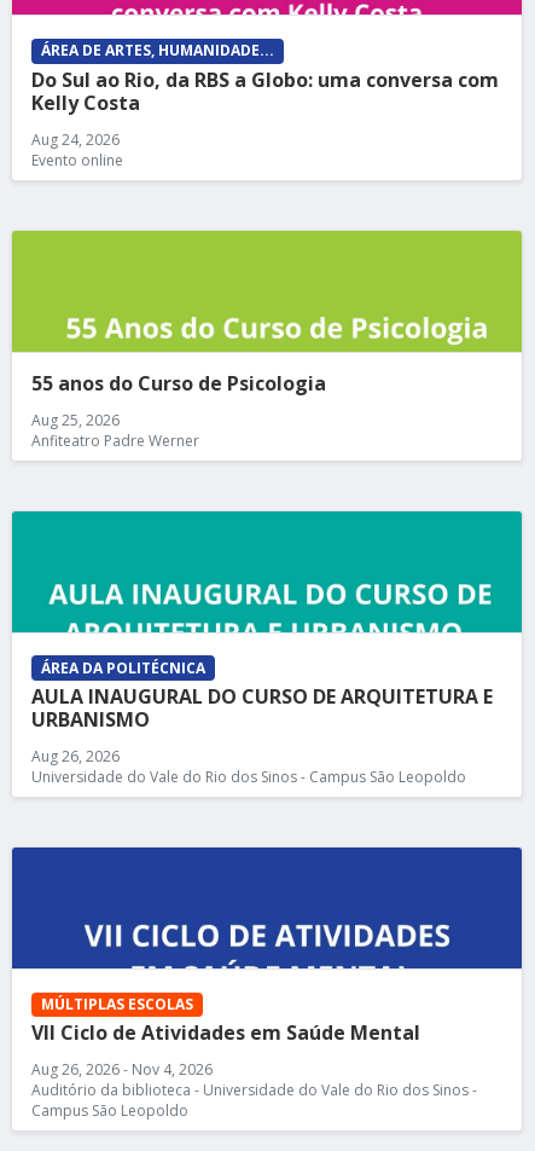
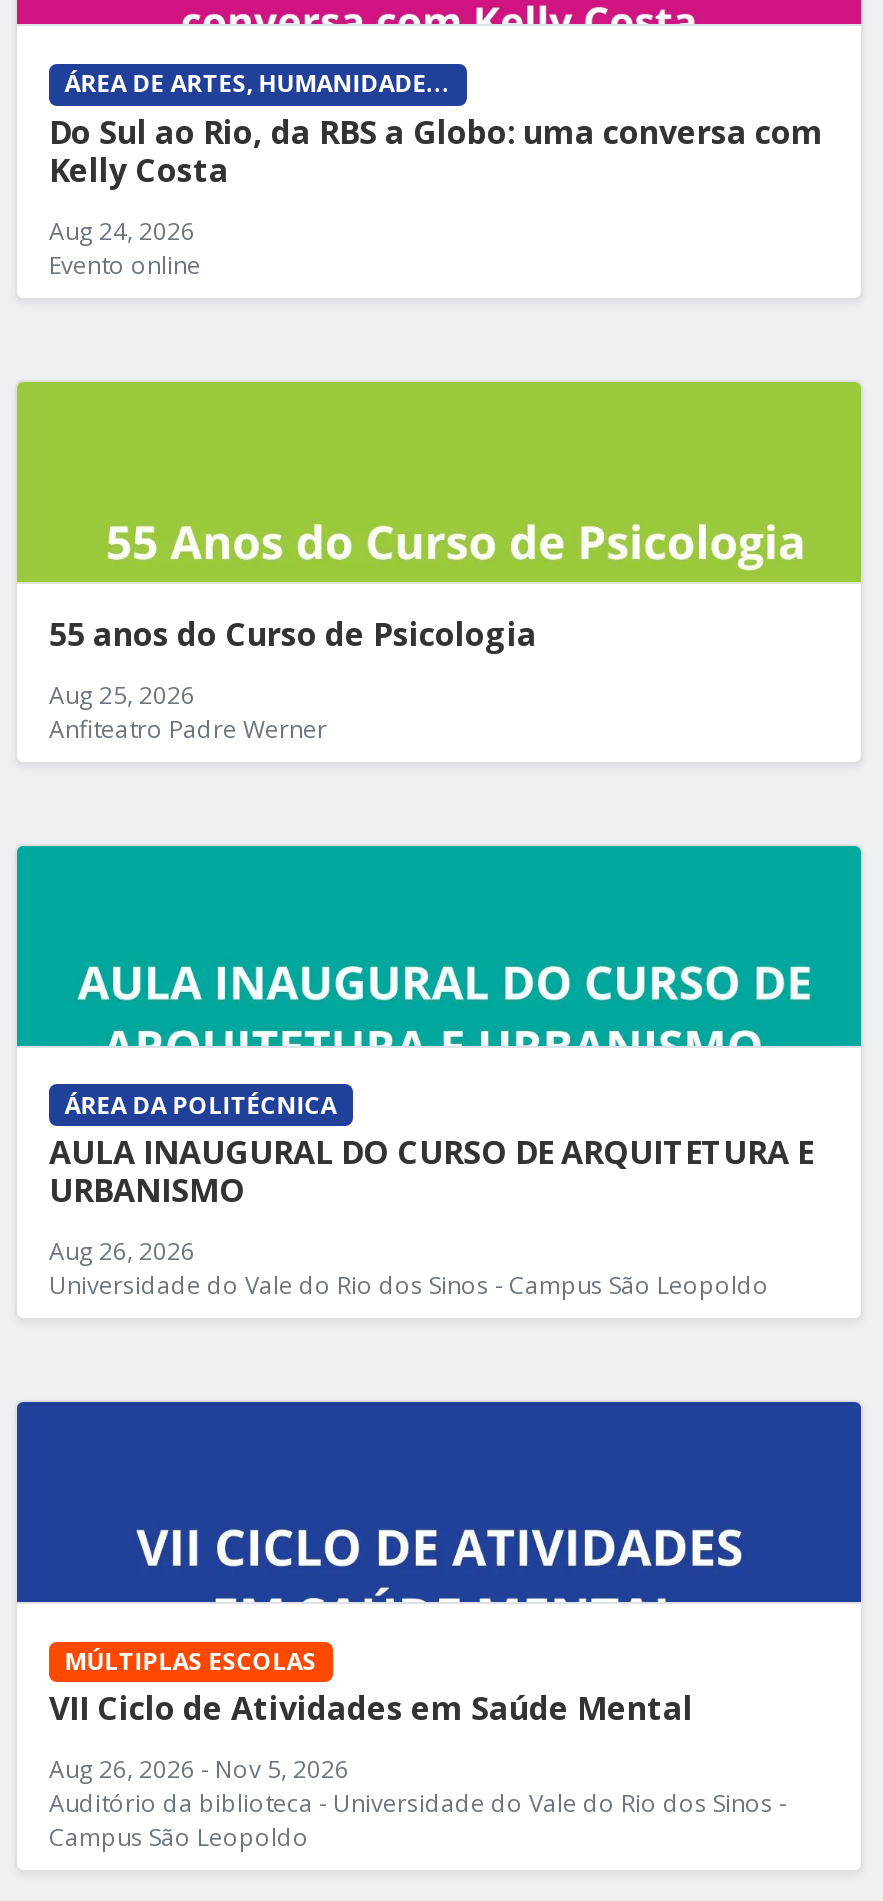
- Aug 26, 2026 - Nov 4, 2026
+ Aug 26, 2026 - Nov 5, 2026
